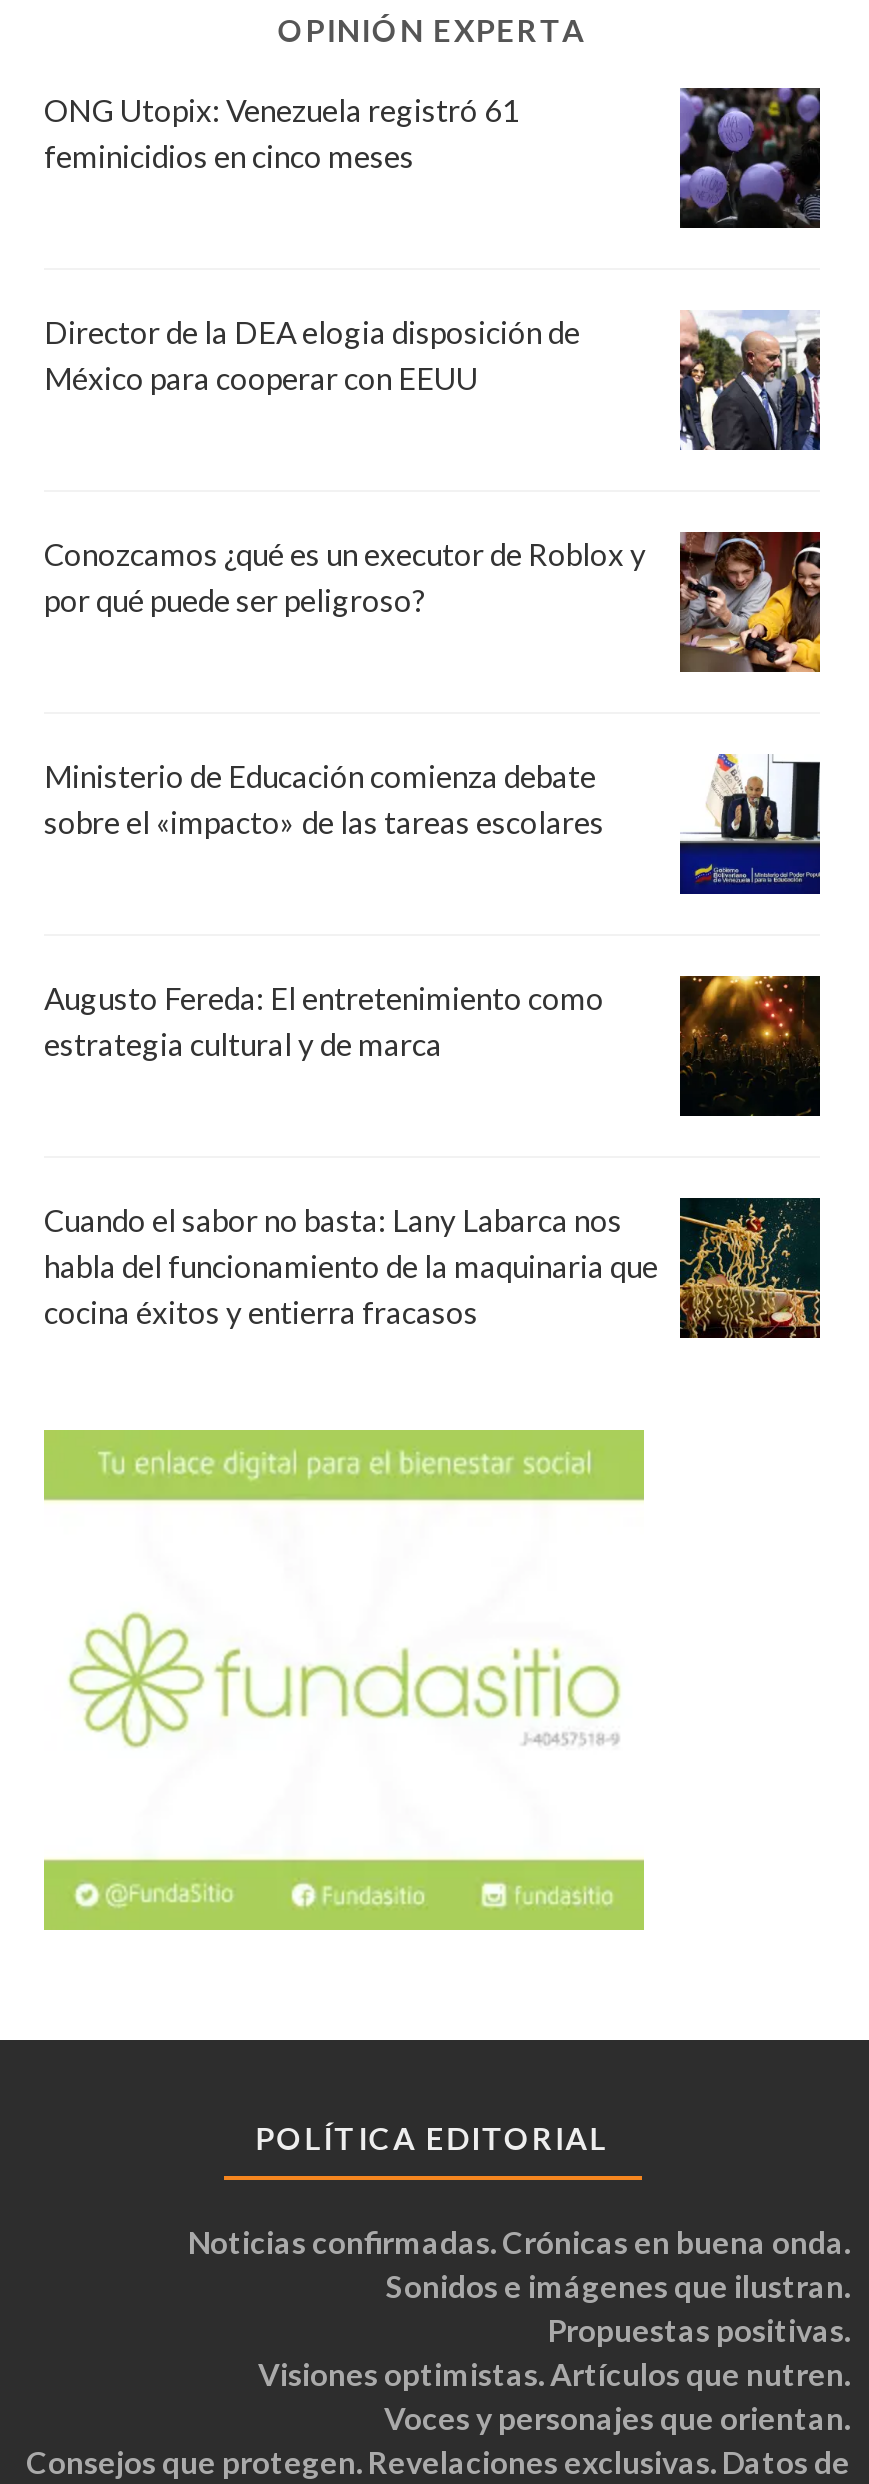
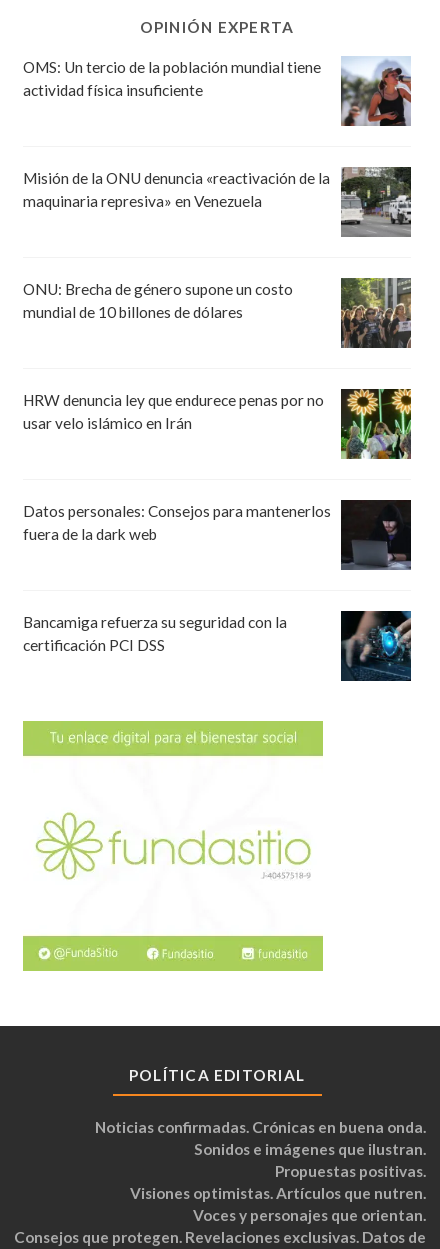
- ONG Utopix: Venezuela registró 61
- feminicidios en cinco meses
+ OMS: Un tercio de la población mundial tiene
+ actividad física insuficiente

- [image]
+ [image]

- Director de la DEA elogia disposición de
- México para cooperar con EEUU
+ Misión de la ONU denuncia «reactivación de la
+ maquinaria represiva» en Venezuela

- [image]
+ [image]

- Conozcamos ¿qué es un executor de Roblox y
- por qué puede ser peligroso?
+ ONU: Brecha de género supone un costo
+ mundial de 10 billones de dólares

- [image]
+ [image]

- [image]
- Ministerio de Educación comienza debate
- sobre el «impacto» de las tareas escolares
+ [image]
+ HRW denuncia ley que endurece penas por no
+ usar velo islámico en Irán

- [image]
- Augusto Fereda: El entretenimiento como
- estrategia cultural y de marca
+ [image]
+ Datos personales: Consejos para mantenerlos
+ fuera de la dark web

- Cuando el sabor no basta: Lany Labarca nos
- habla del funcionamiento de la maquinaria que
- cocina éxitos y entierra fracasos
+ Bancamiga refuerza su seguridad con la
+ certificación PCI DSS

- [image]
+ [image]
